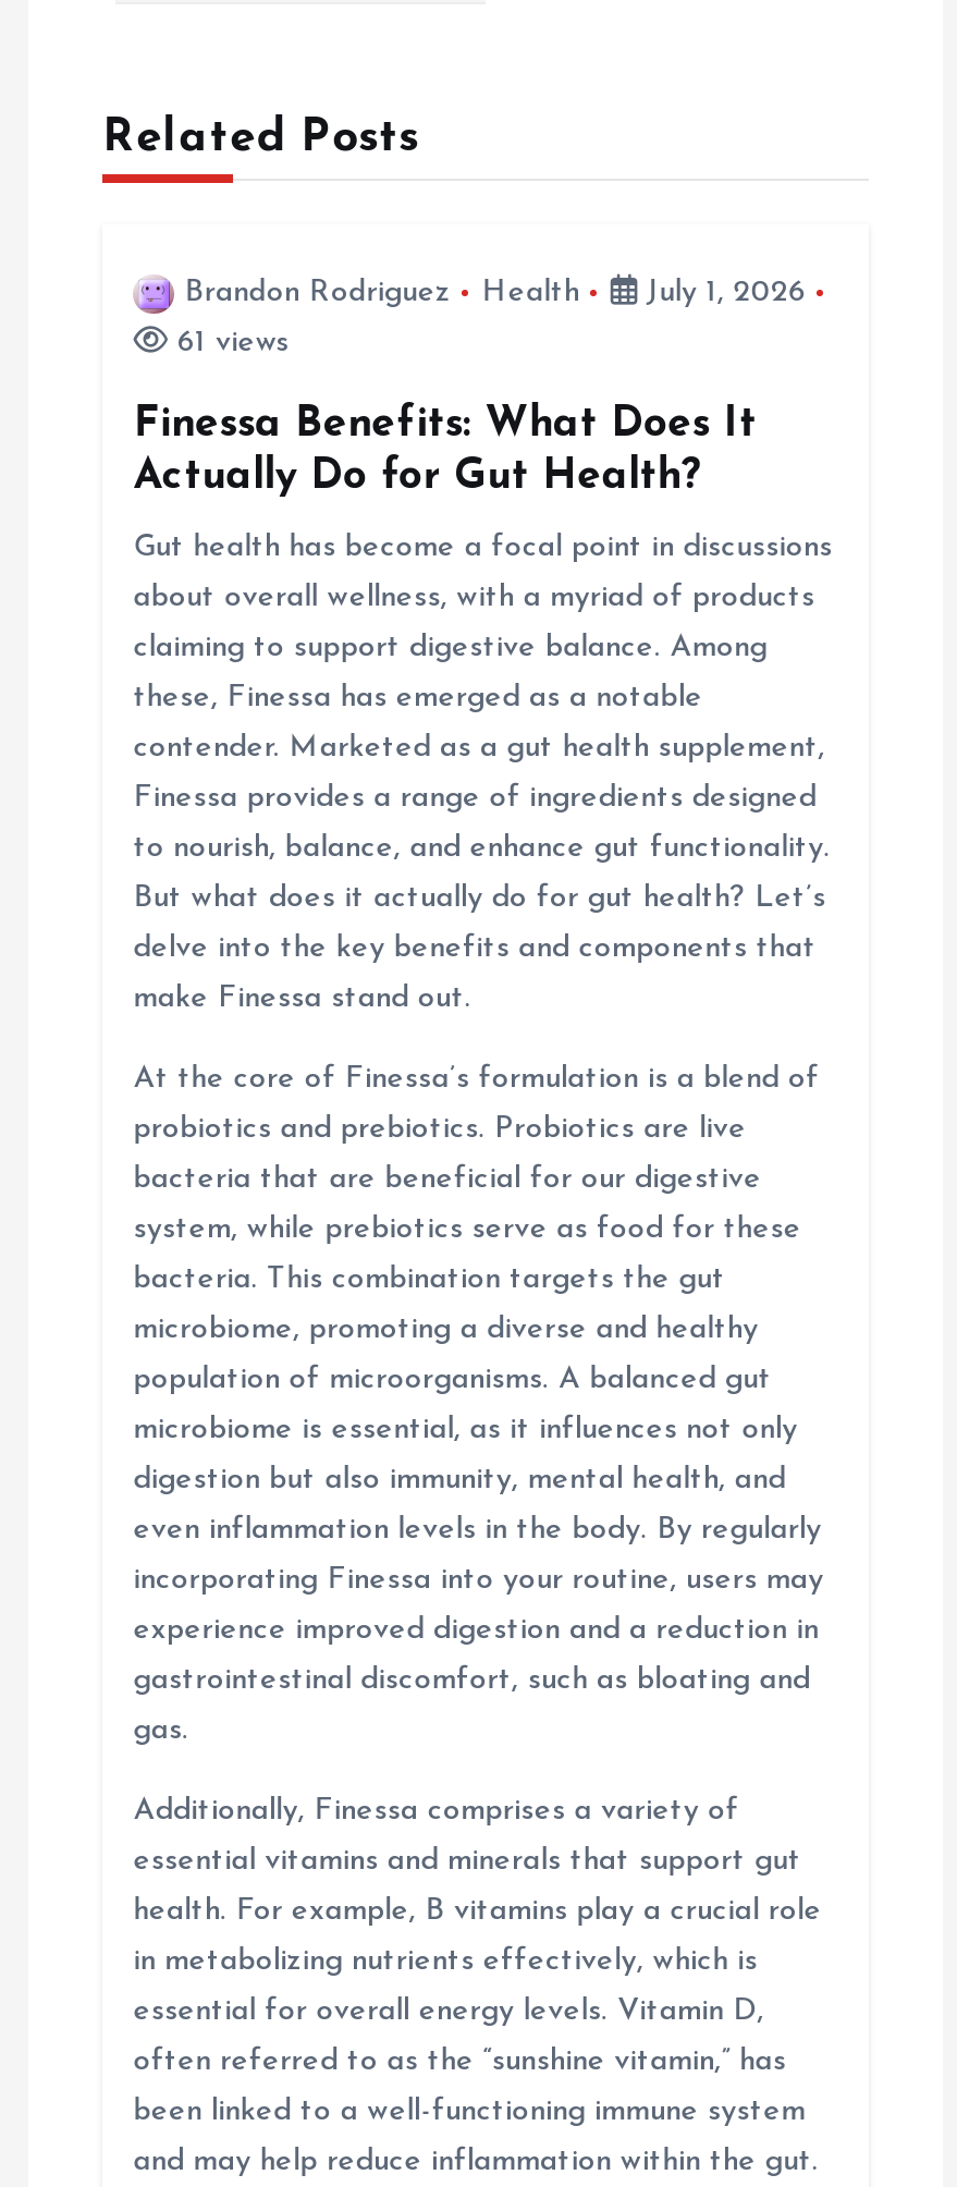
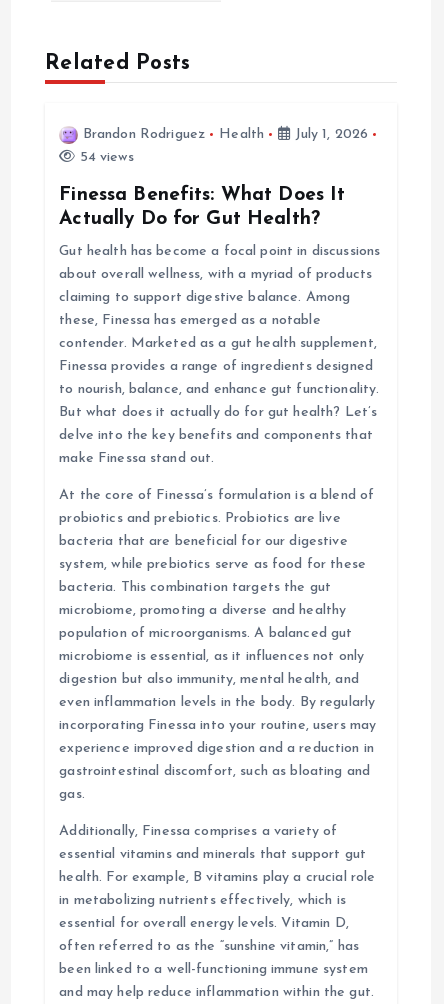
- g 61 views
+ g 54 views
